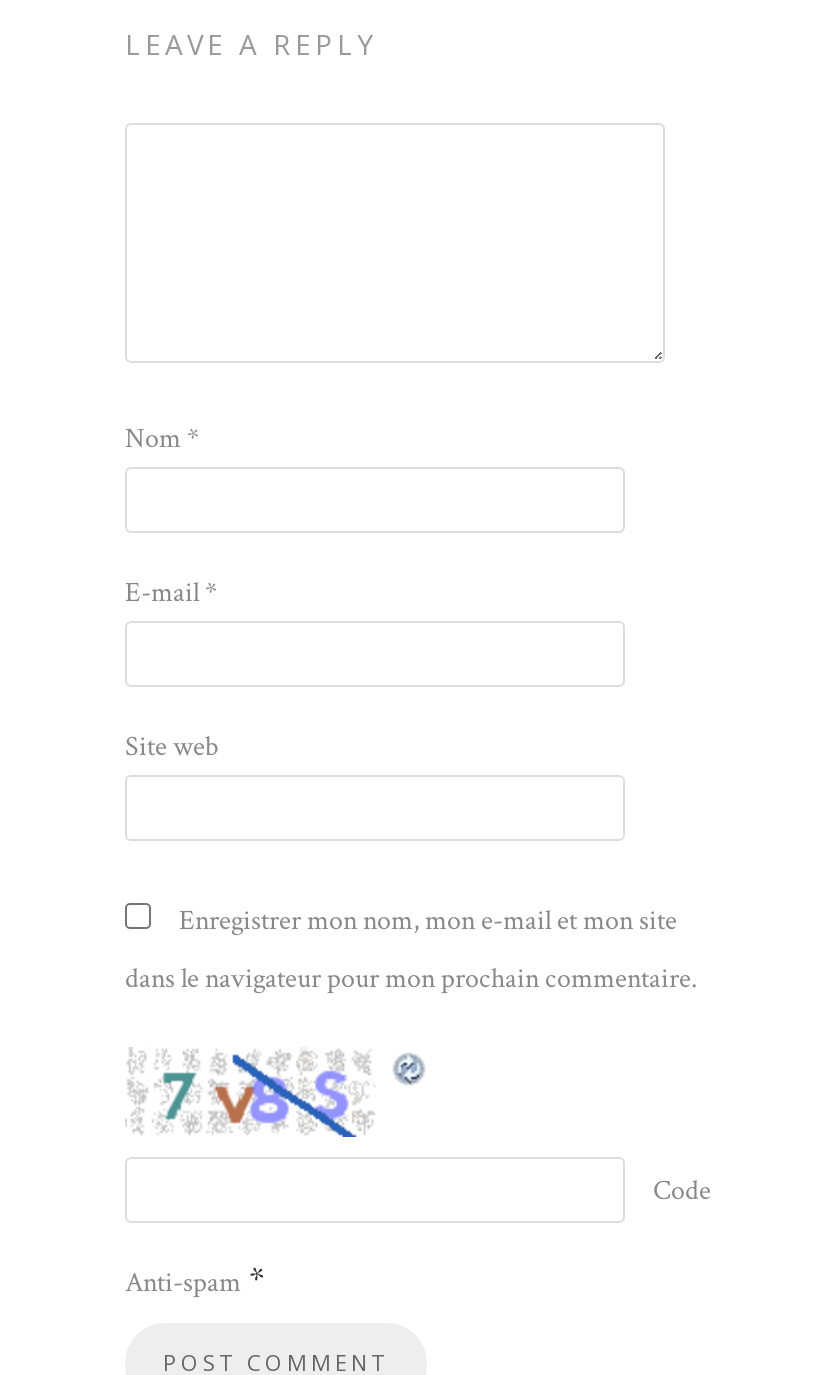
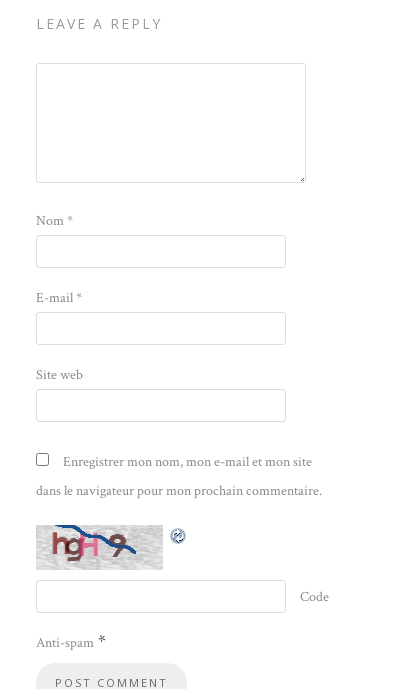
- [image]
+ [image]
